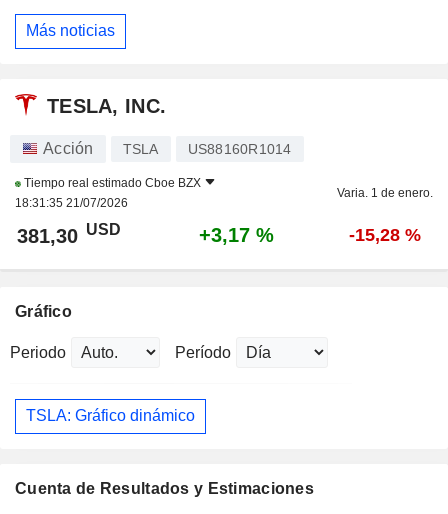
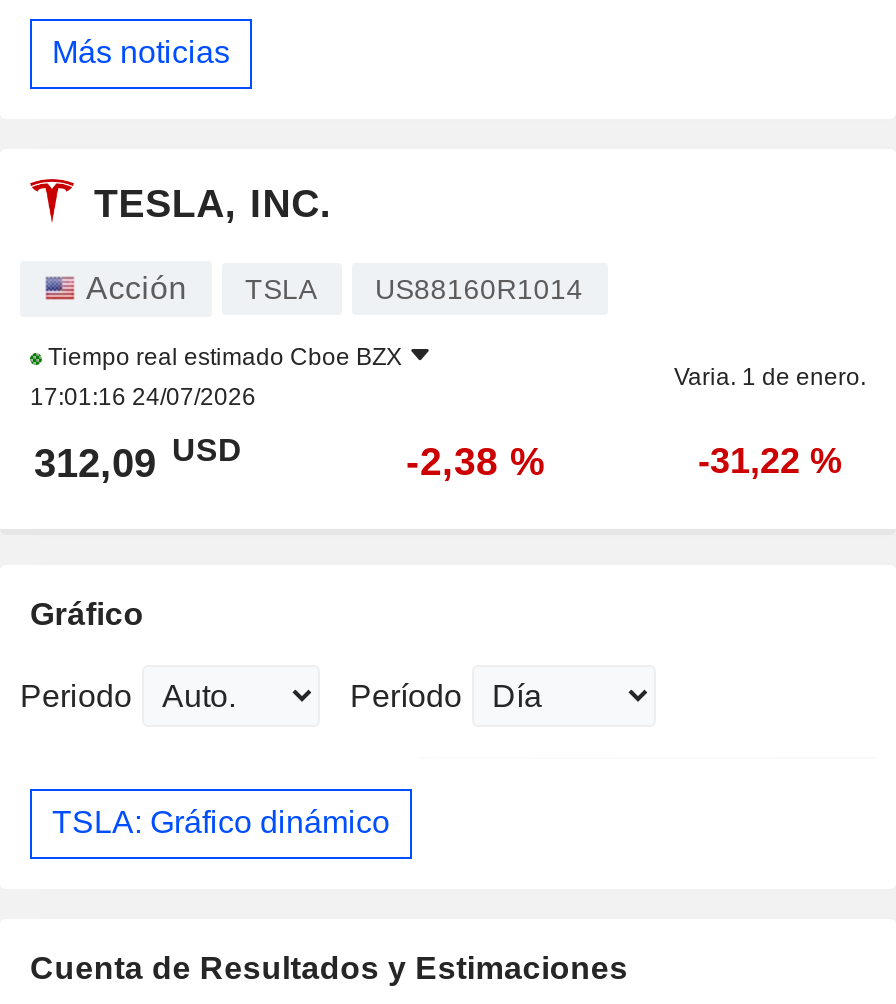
- 18:31:35 21/07/2026
+ 17:01:16 24/07/2026

- 381,30 USD
+ 312,09 USD

- +3,17 %
+ -2,38 %

- -15,28 %
+ -31,22 %
